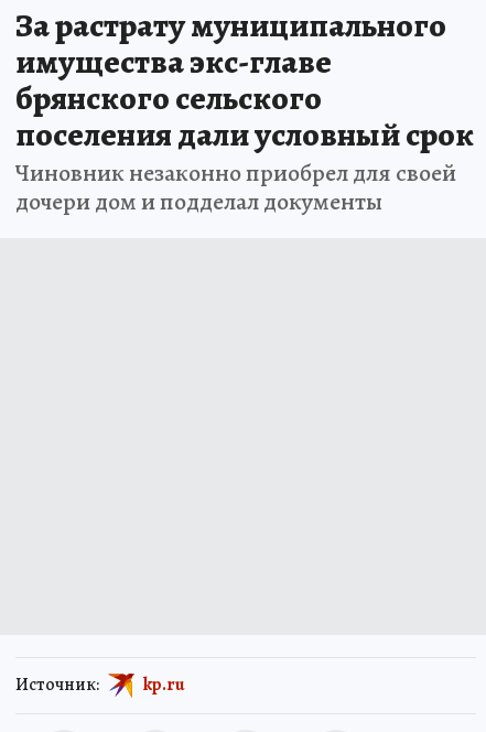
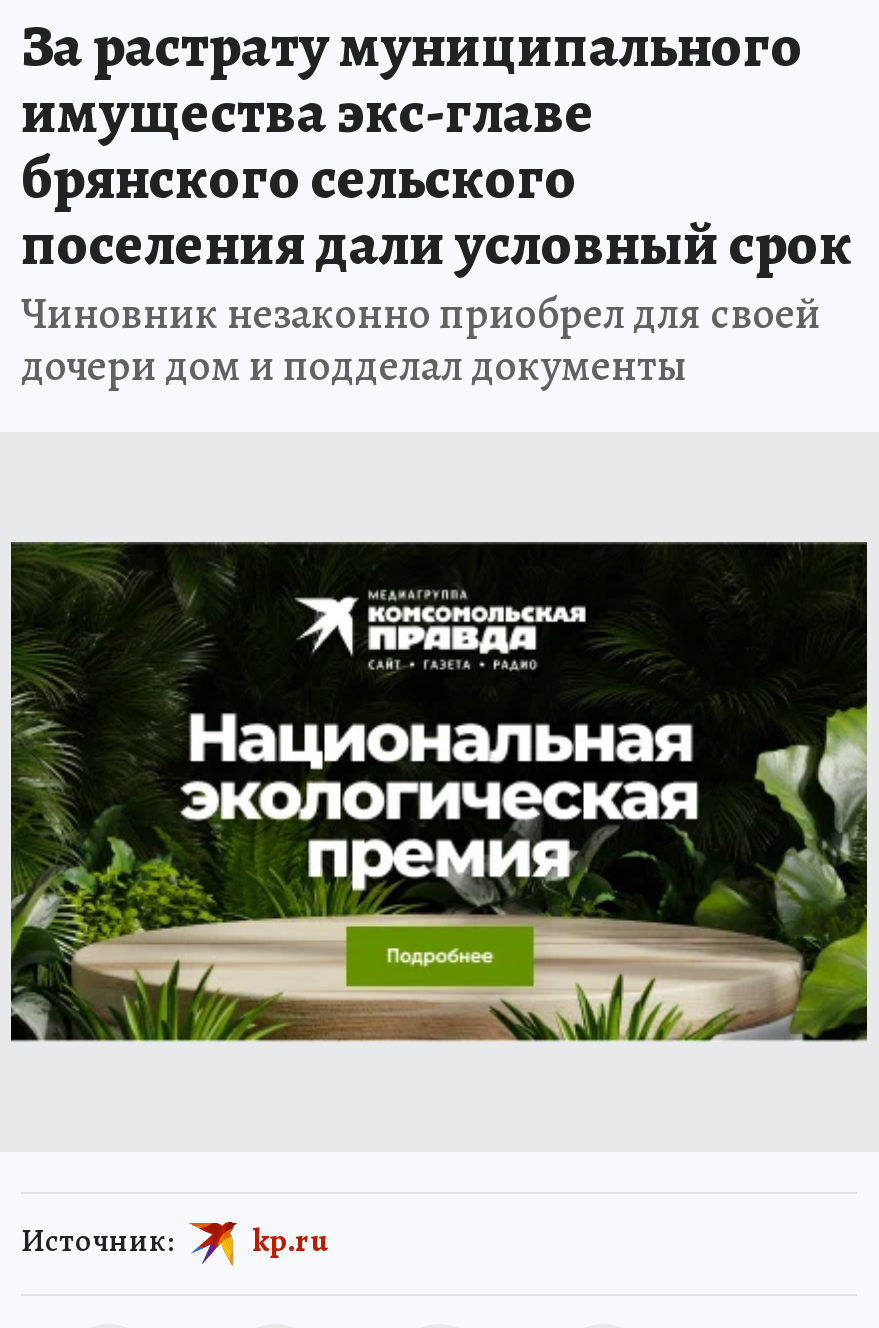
+ [image]
